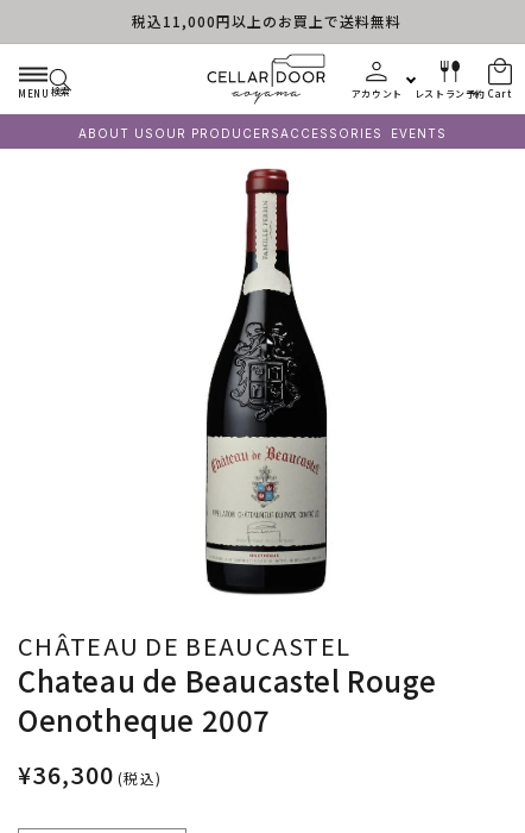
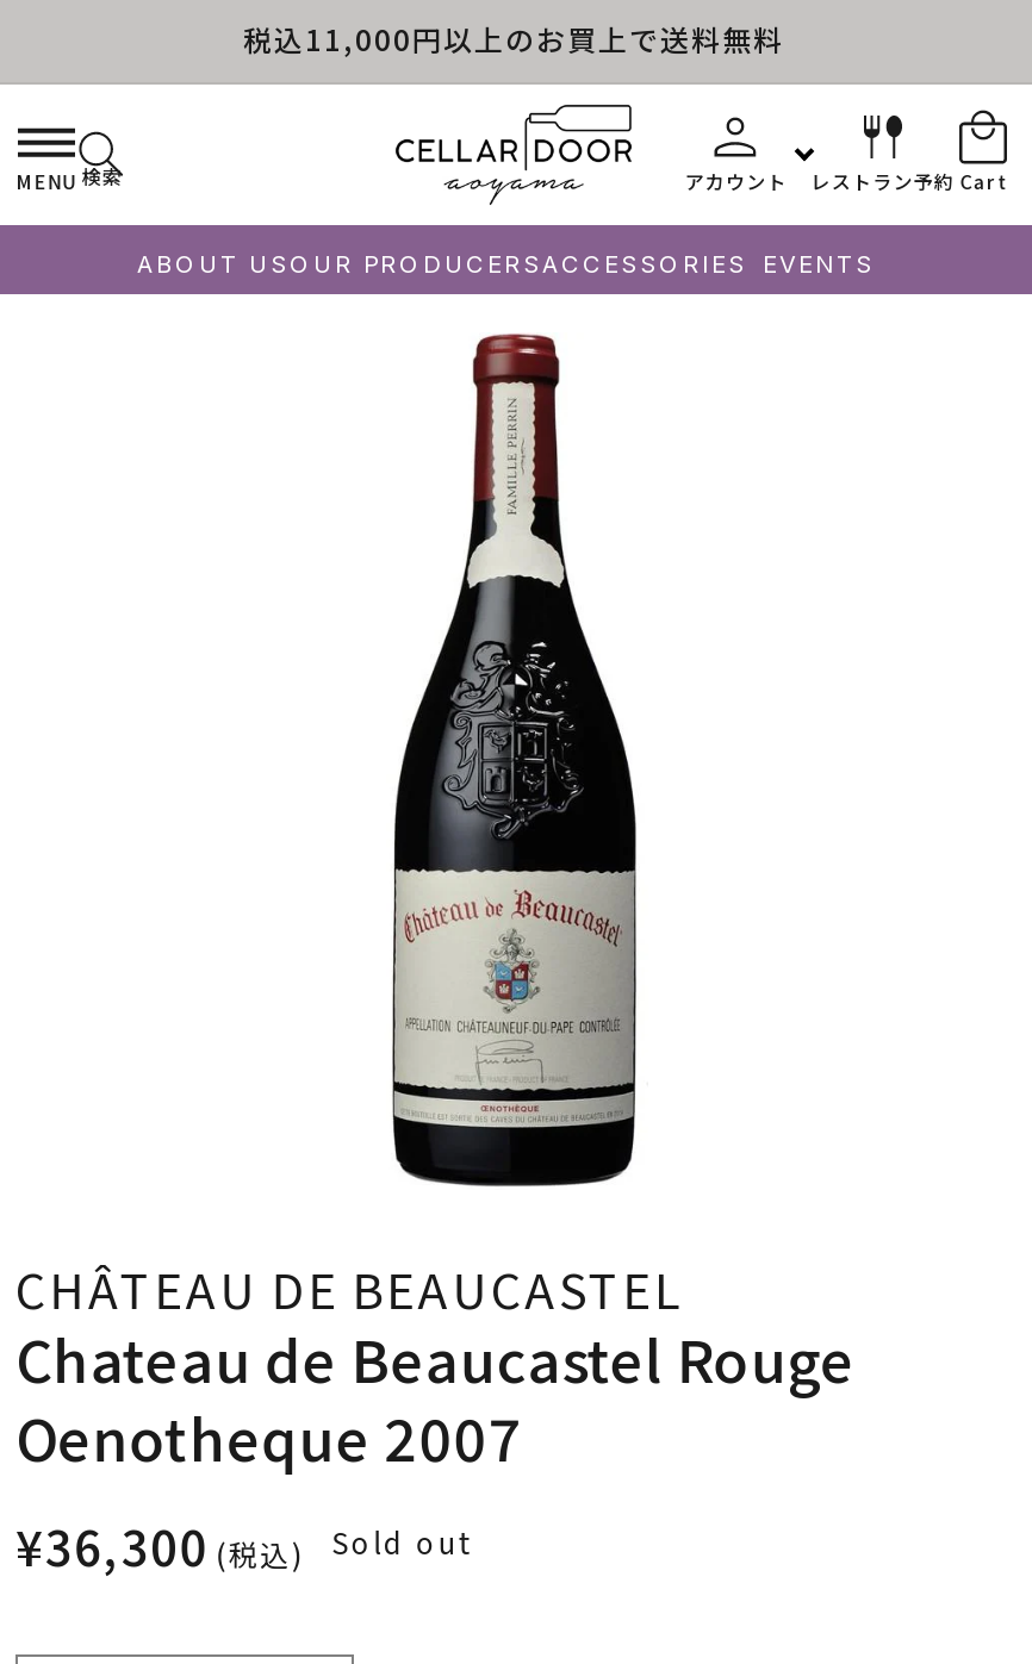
+ Sold out
